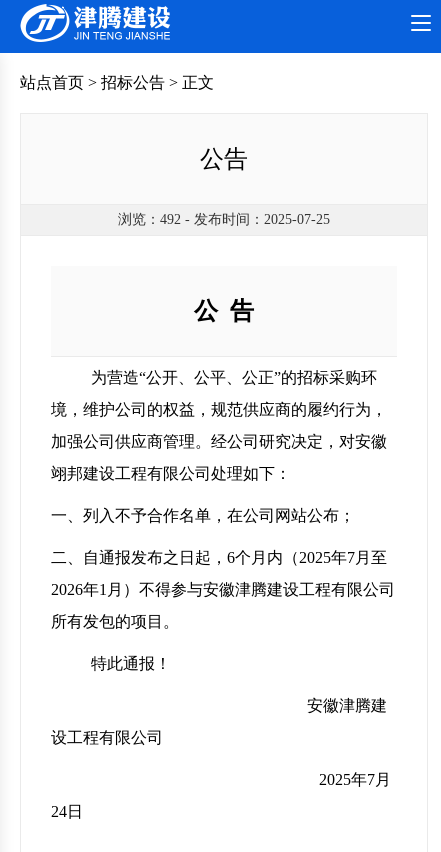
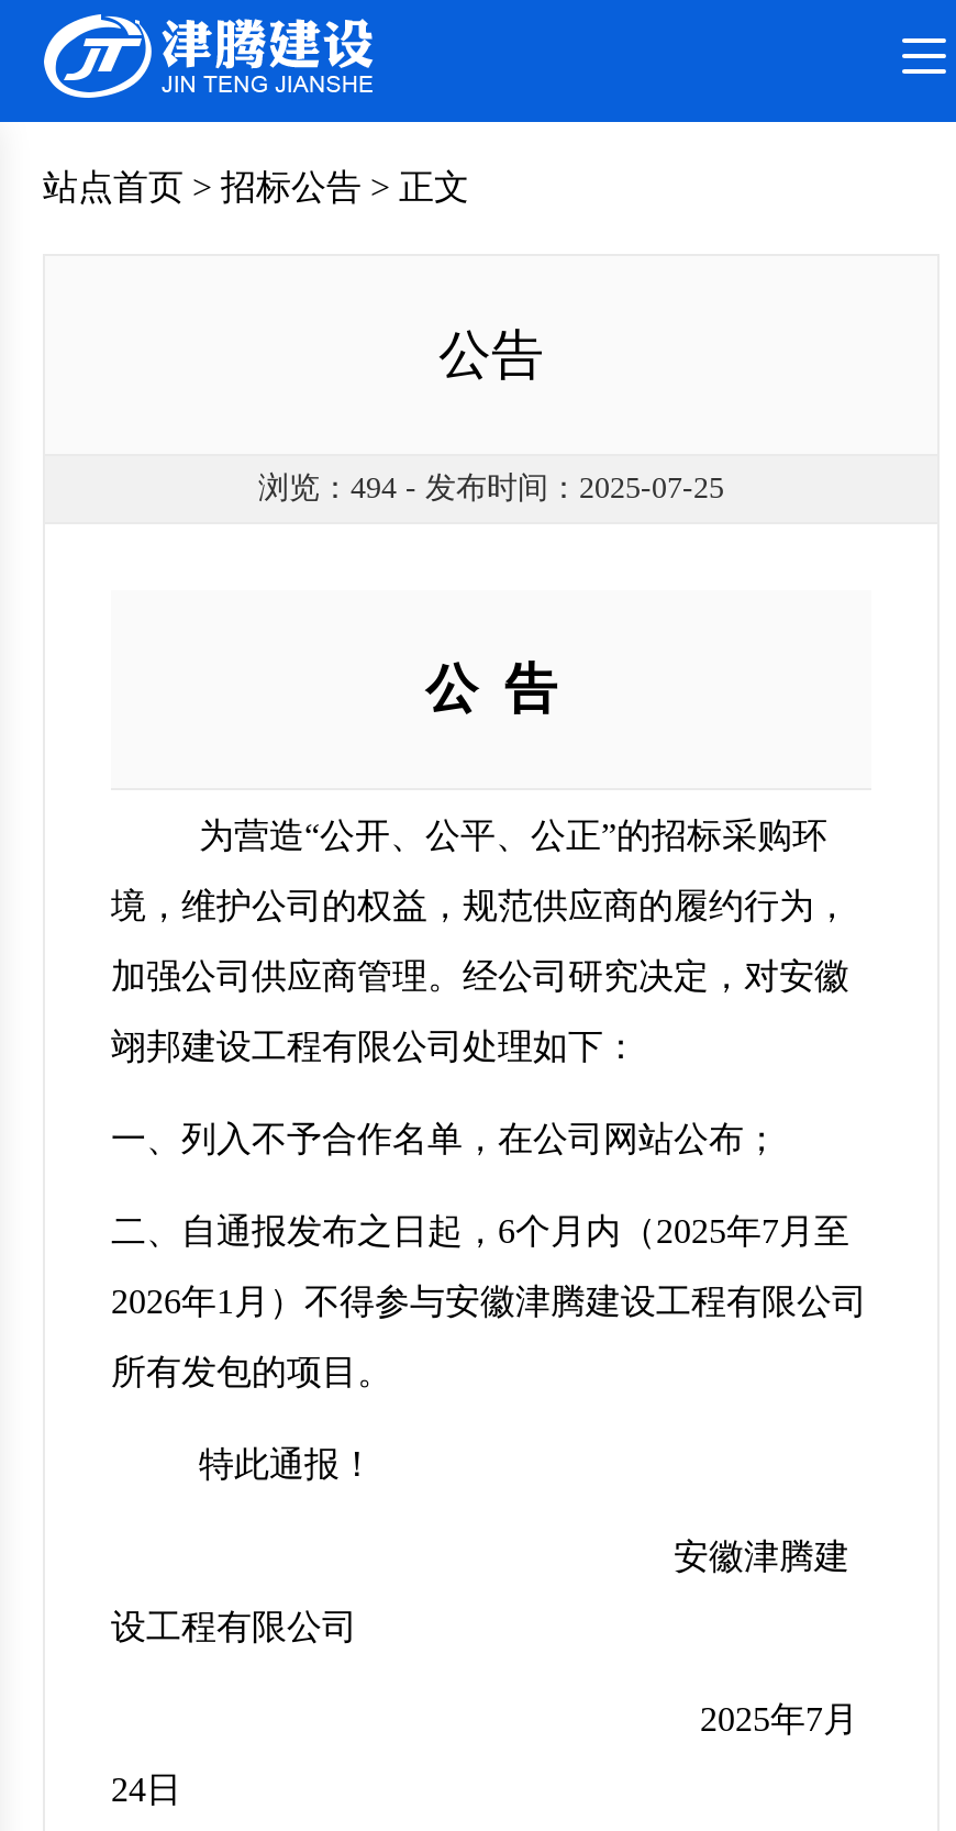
- 浏览：492 - 发布时间：2025-07-25
+ 浏览：494 - 发布时间：2025-07-25
